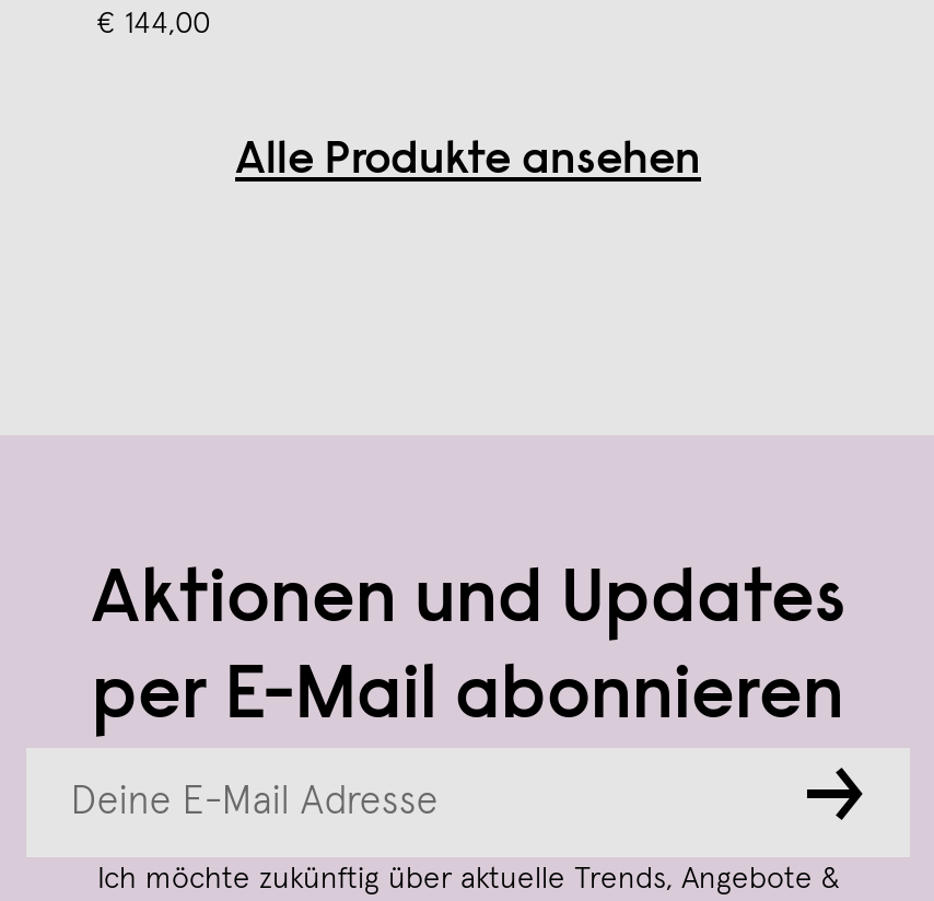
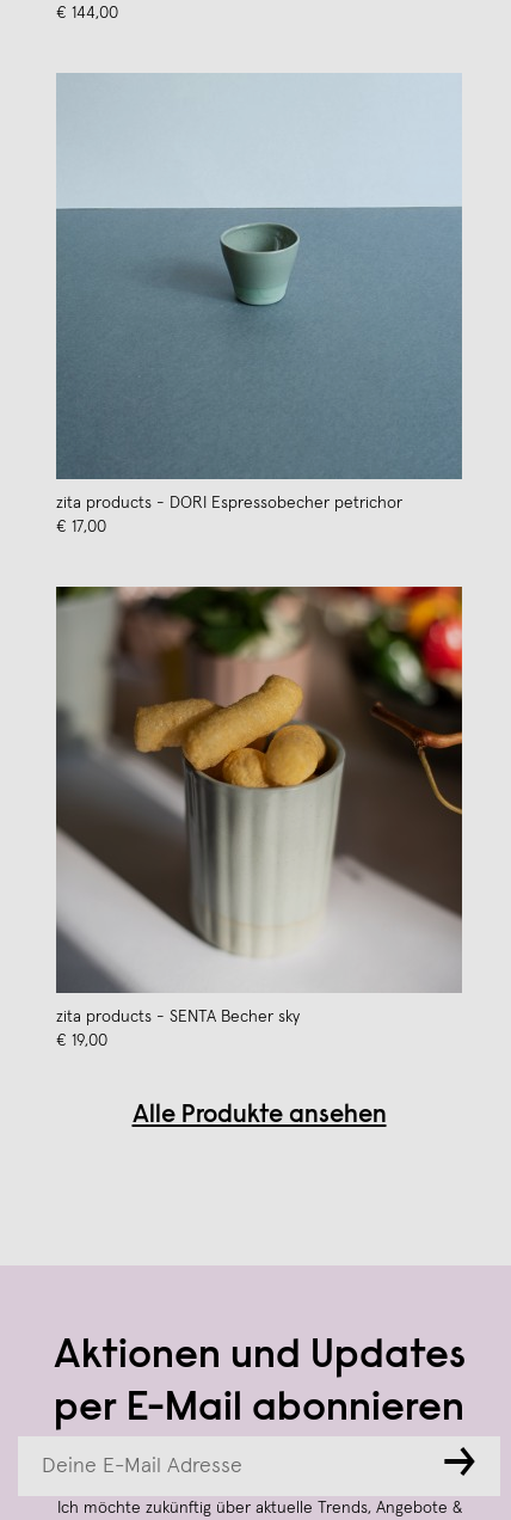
+ [image]
+ zita products - DORI Espressobecher petrichor
+ € 17,00

+ [image]
+ zita products - SENTA Becher sky
+ € 19,00
